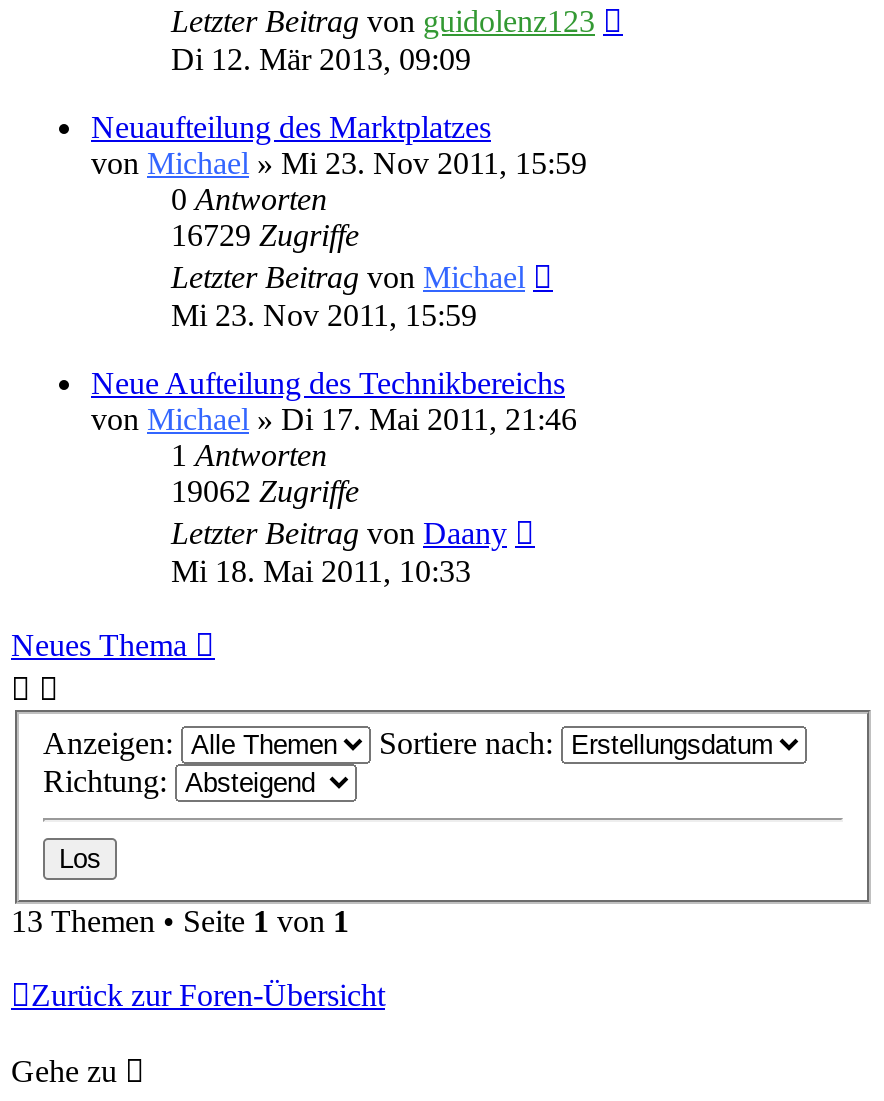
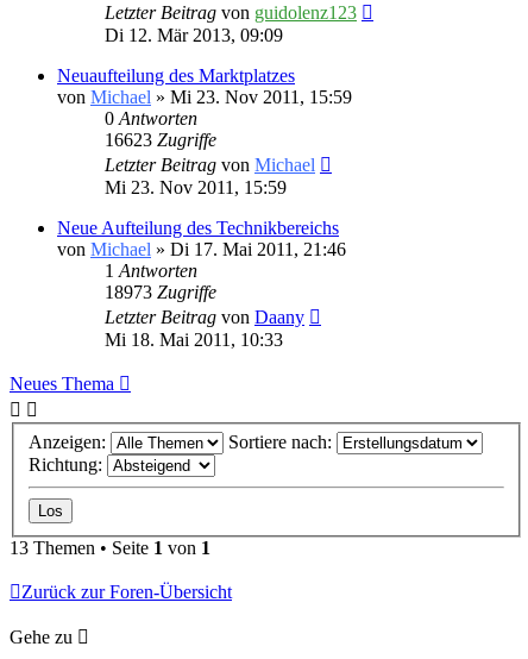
- 16729 Zugriffe
+ 16623 Zugriffe

- 19062 Zugriffe
+ 18973 Zugriffe
